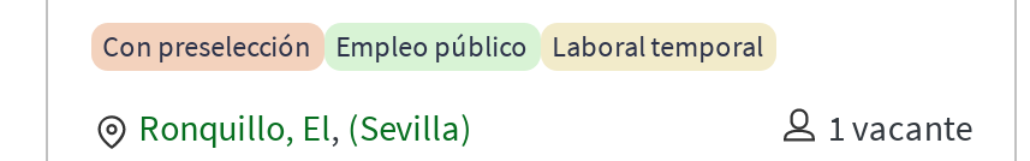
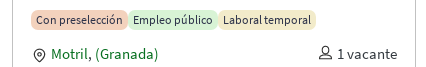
- Ronquillo, El, (Sevilla)
+ Motril, (Granada)
